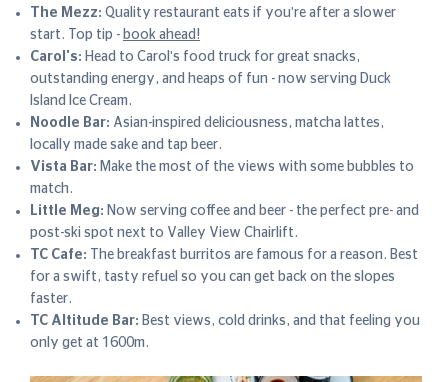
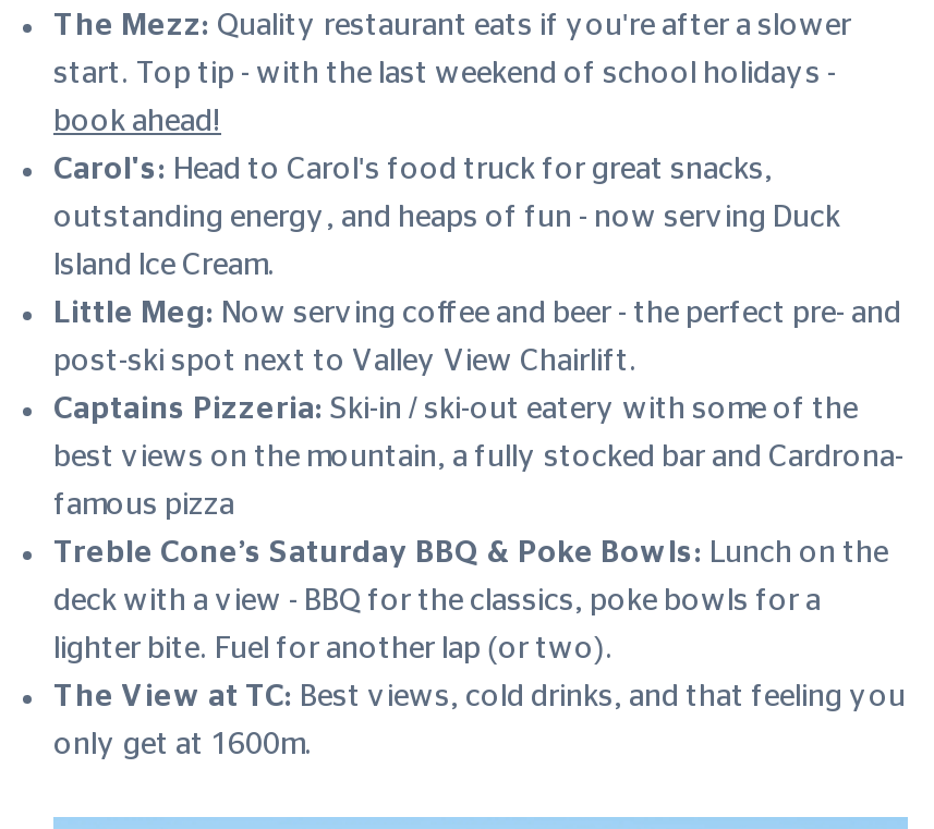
- start. Top tip - book ahead!
+ start. Top tip - with the last weekend of school holidays -
+ book ahead!

moved down: Carol's: Head to Carol's food truck for great snacks, | outstanding energy, and heaps of fun - now serving Duck | Island Ice Cream.

- Noodle Bar: Asian-inspired deliciousness, matcha lattes,
- locally made sake and tap beer.
- Vista Bar: Make the most of the views with some bubbles to
- match.

moved up: Little Meg: Now serving coffee and beer - the perfect pre- and | post-ski spot next to Valley View Chairlift.

- TC Cafe: The breakfast burritos are famous for a reason. Best
- for a swift, tasty refuel so you can get back on the slopes
- faster.
- TC Altitude Bar: Best views, cold drinks, and that feeling you
+ Captains Pizzeria: Ski-in / ski-out eatery with some of the
+ best views on the mountain, a fully stocked bar and Cardrona-
+ famous pizza
+ Treble Cone’s Saturday BBQ & Poke Bowls: Lunch on the
+ deck with a view - BBQ for the classics, poke bowls for a
+ lighter bite. Fuel for another lap (or two).
+ The View at TC: Best views, cold drinks, and that feeling you
